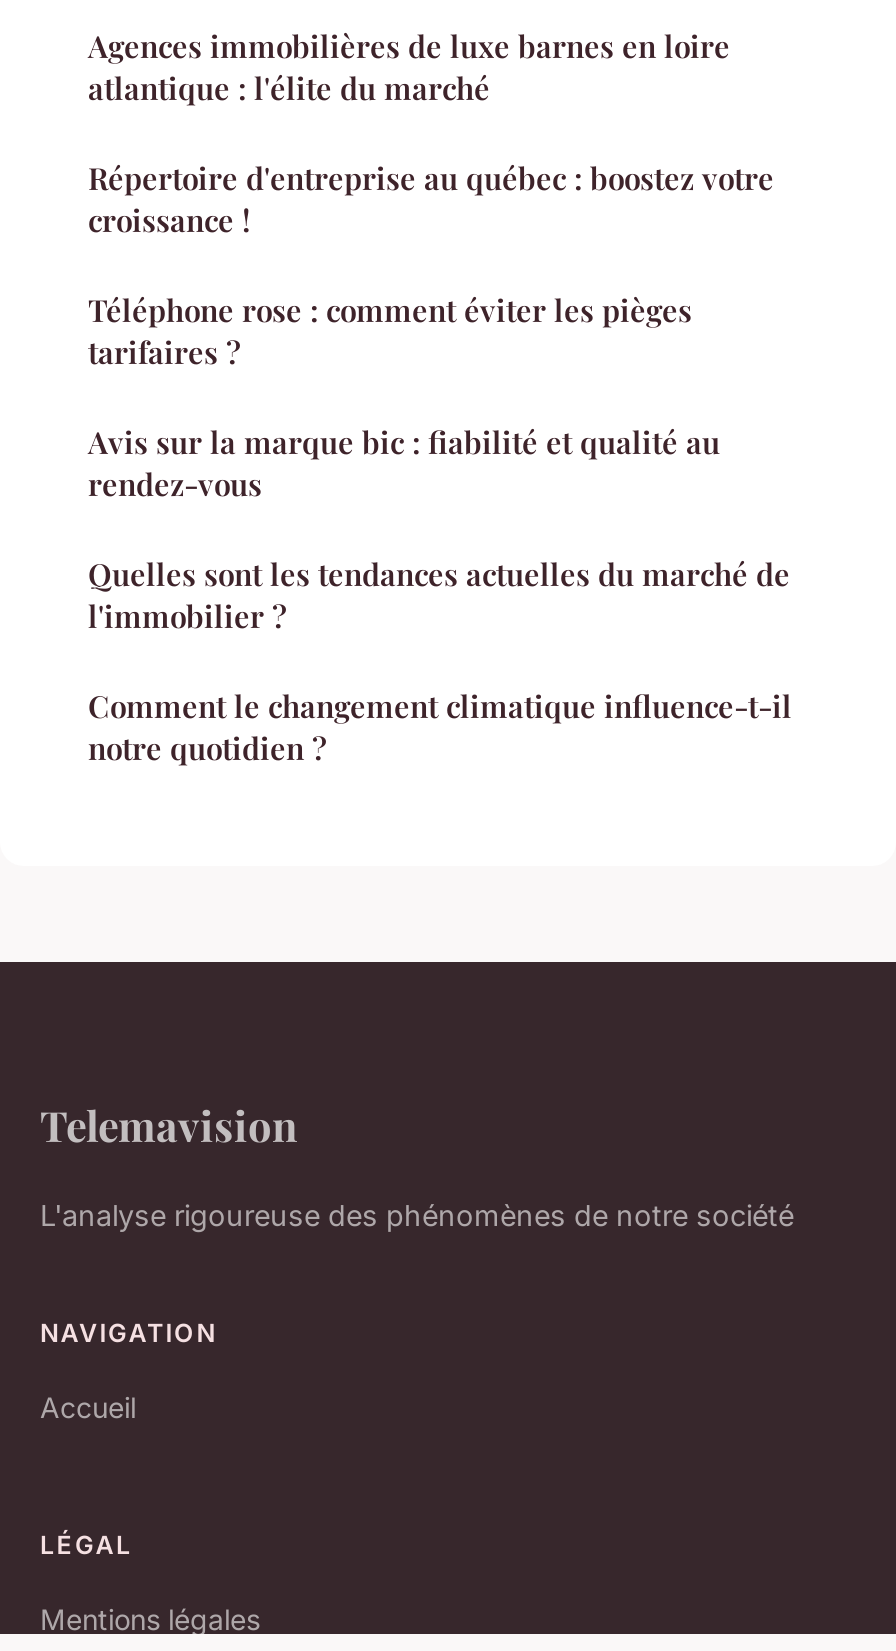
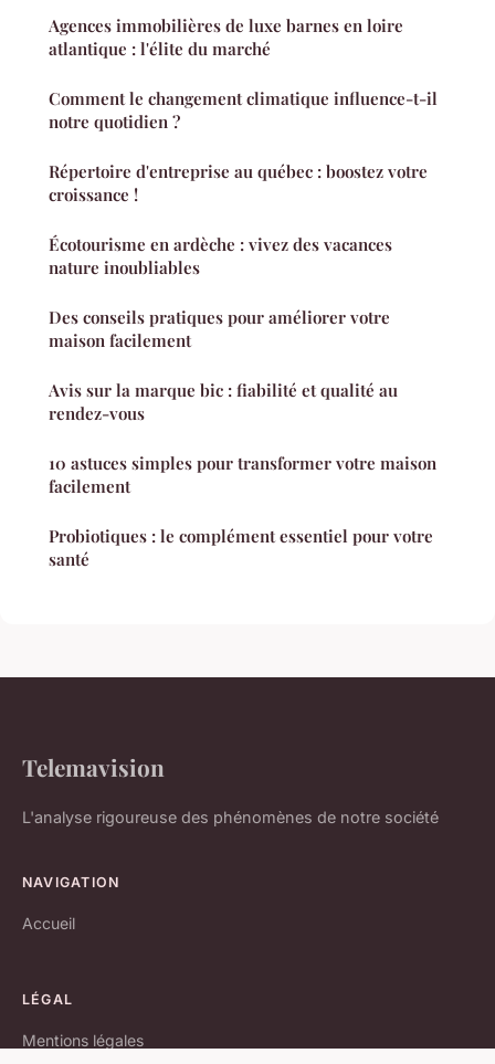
moved down: Répertoire d'entreprise au québec : boostez votre | croissance !

- Téléphone rose : comment éviter les pièges
- tarifaires ?
- Quelles sont les tendances actuelles du marché de
- l'immobilier ?

moved down: Avis sur la marque bic : fiabilité et qualité au | rendez-vous

moved up: Comment le changement climatique influence-t-il | notre quotidien ?

+ Écotourisme en ardèche : vivez des vacances
+ nature inoubliables
+ Des conseils pratiques pour améliorer votre
+ maison facilement
+ 10 astuces simples pour transformer votre maison
+ facilement
+ Probiotiques : le complément essentiel pour votre
+ santé
